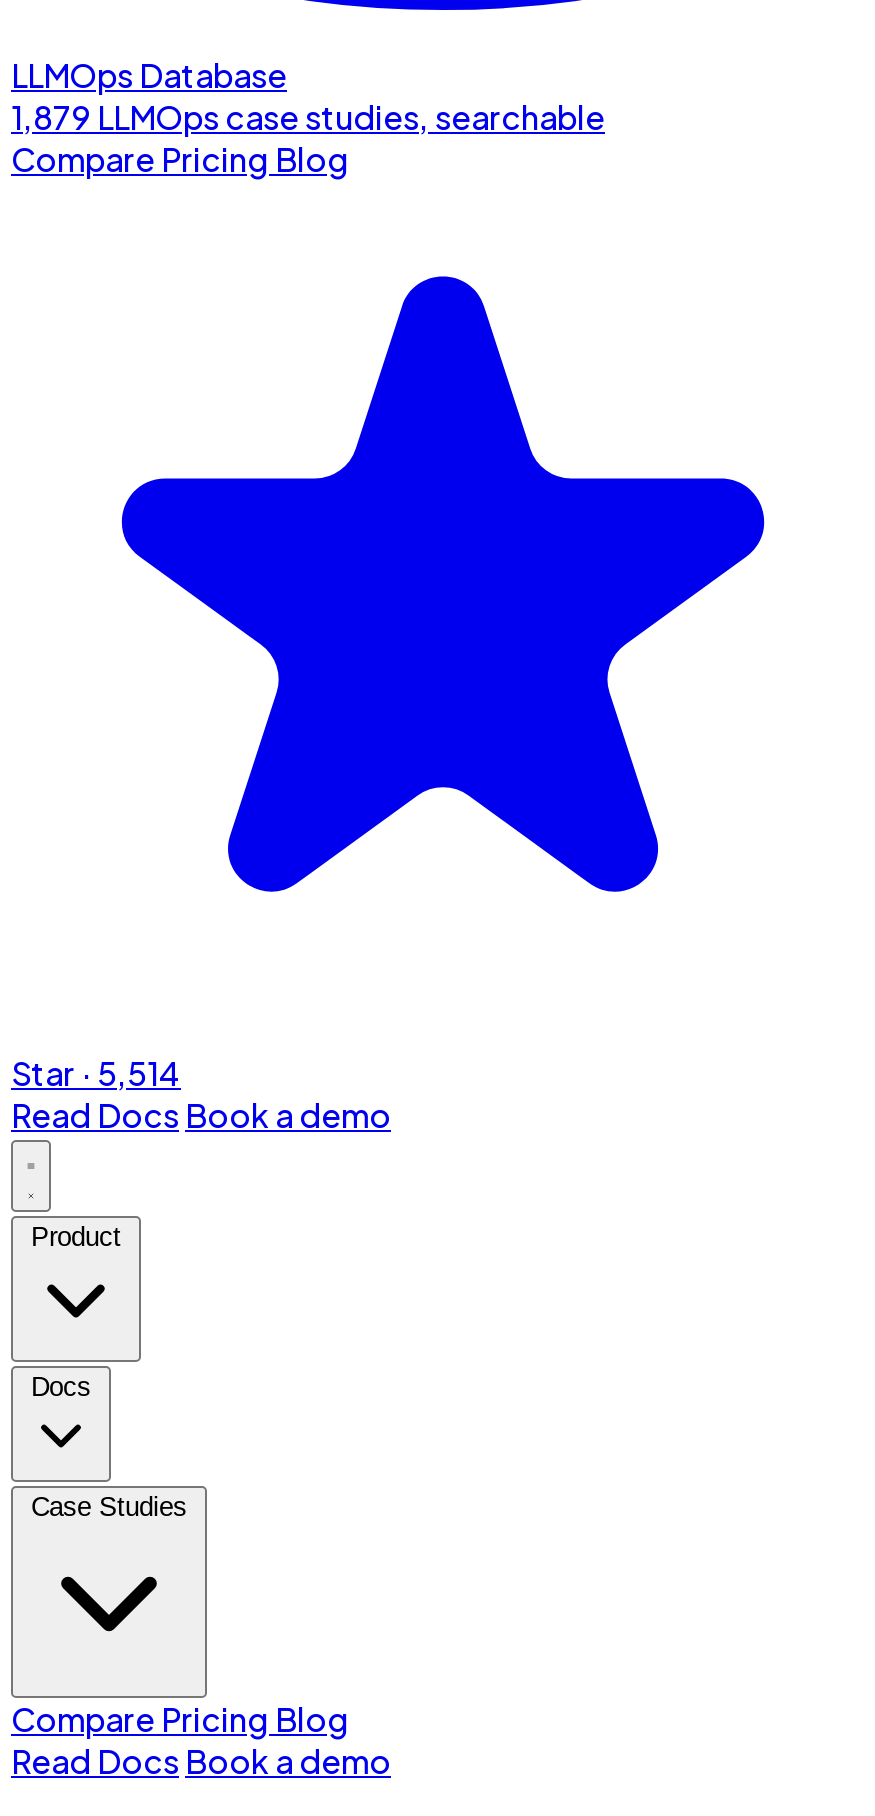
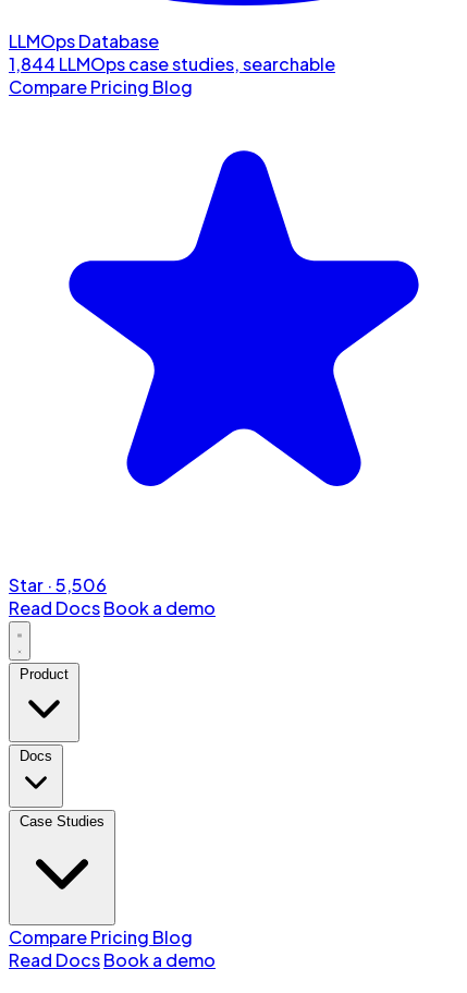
- 1,879 LLMOps case studies, searchable
+ 1,844 LLMOps case studies, searchable

- Star · 5,514
+ Star · 5,506
